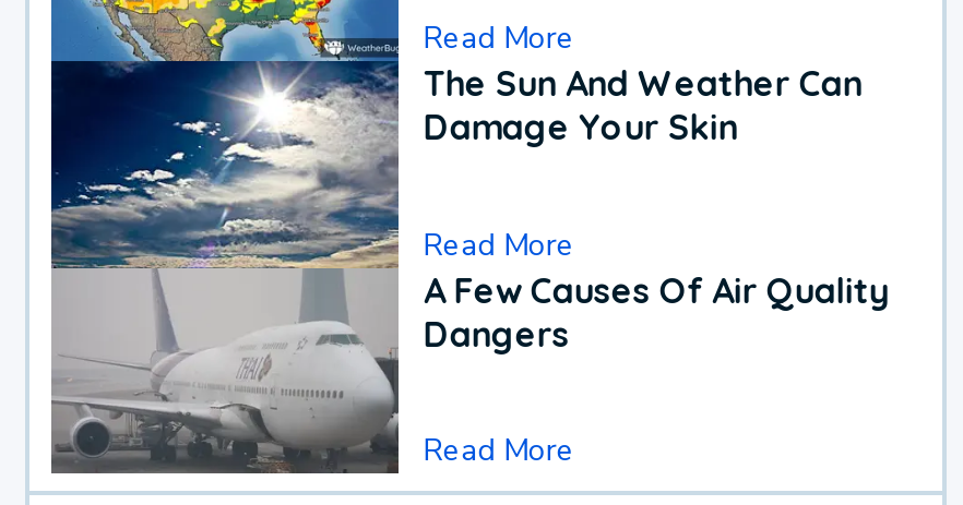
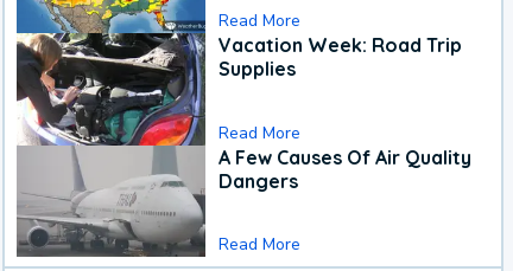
- [image]
- The Sun And Weather Can
- Damage Your Skin
+ [image]
+ Vacation Week: Road Trip
+ Supplies
